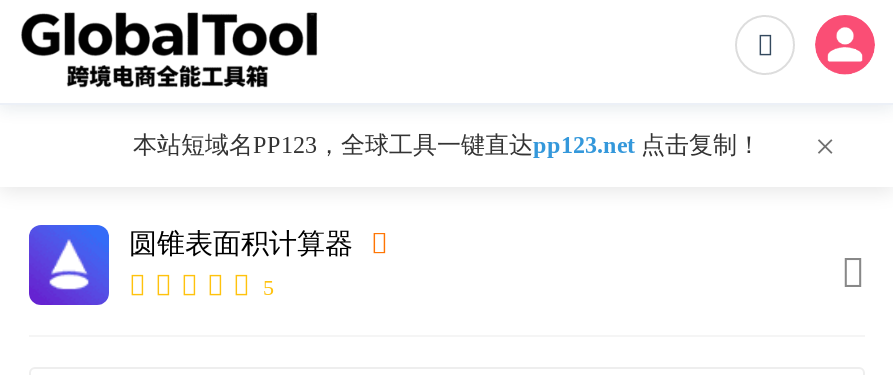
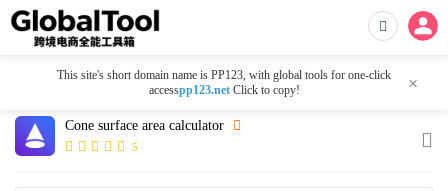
- 本站短域名PP123，全球工具一键直达pp123.net点击复制！
+ This site's short domain name is PP123, with global tools for one-click
+ accesspp123.net Click to copy!

- 圆锥表面积计算器
+ Cone surface area calculator
